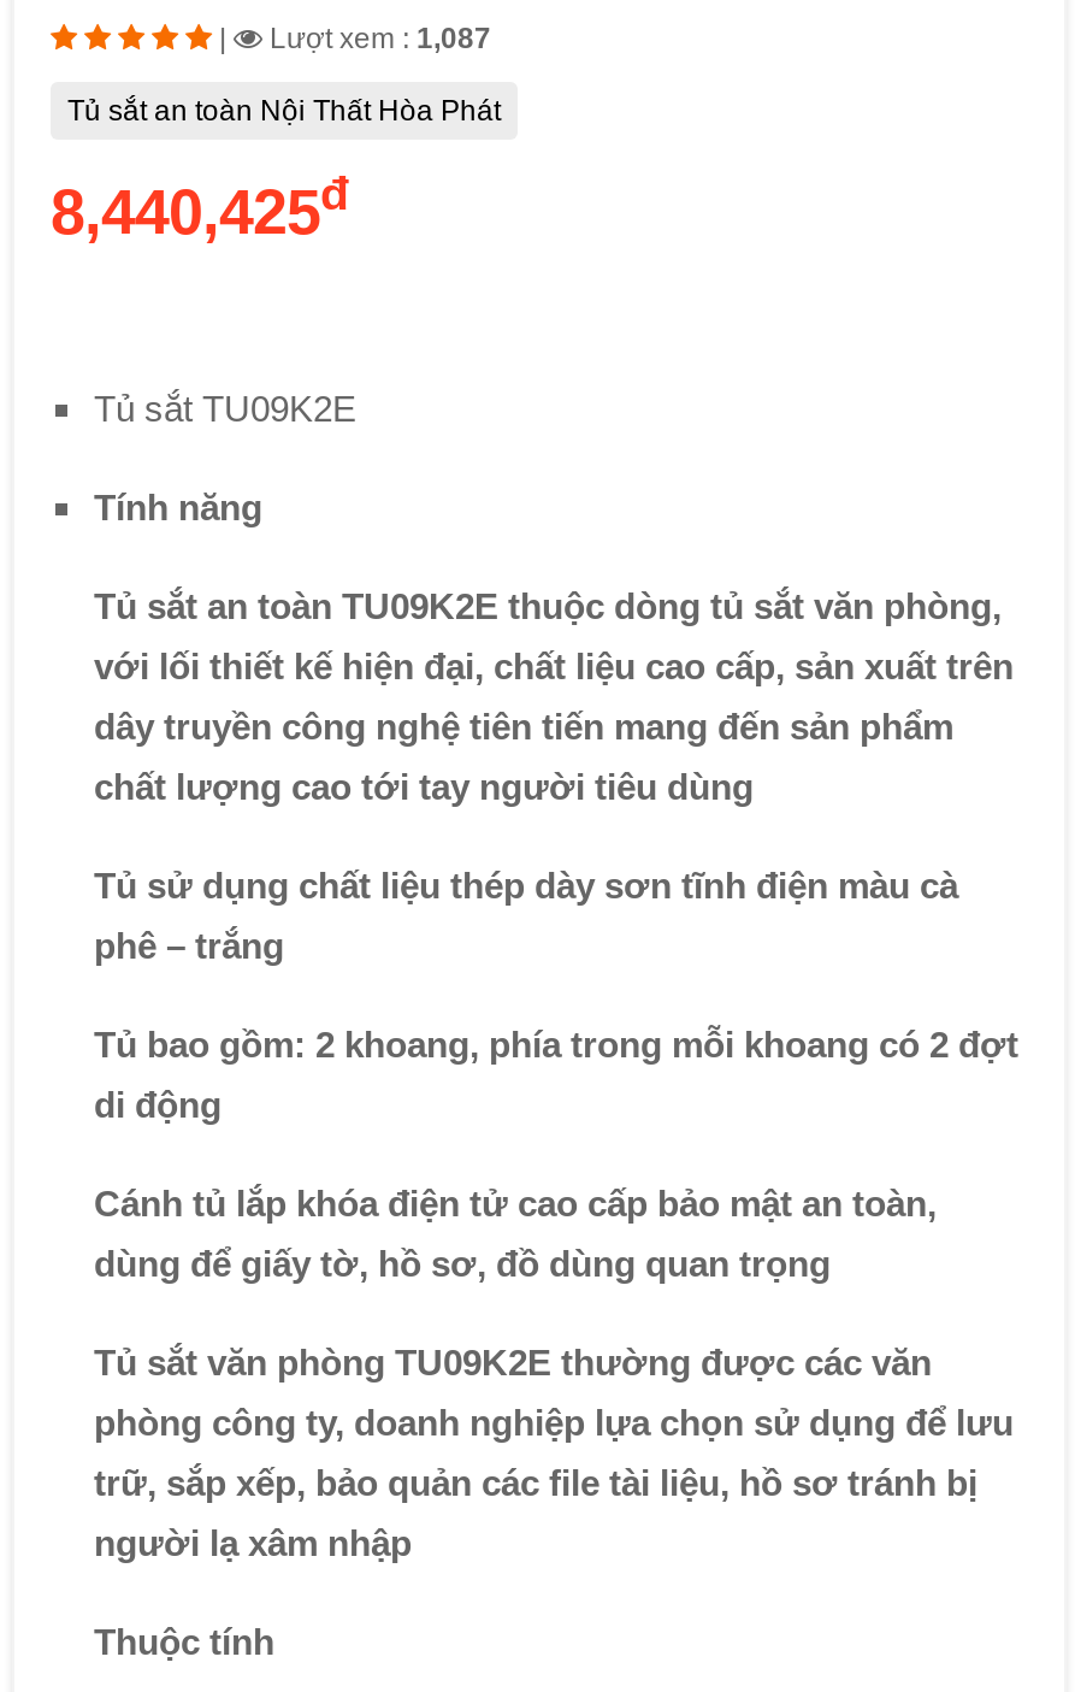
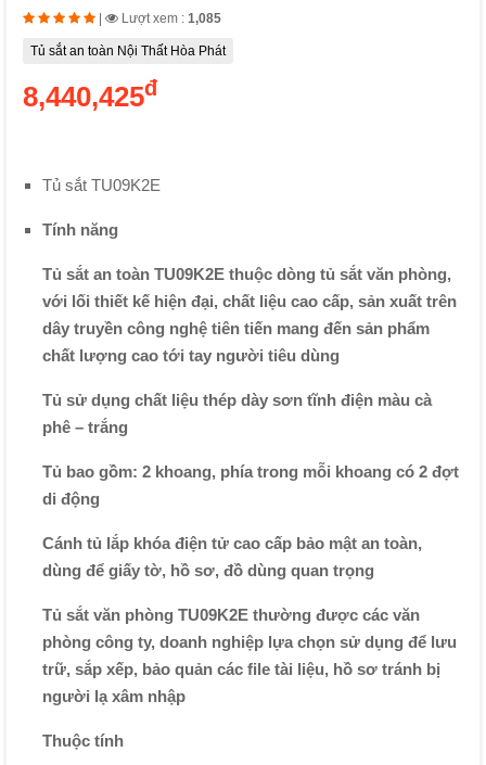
- Lượt xem : 1,087
+ Lượt xem : 1,085
